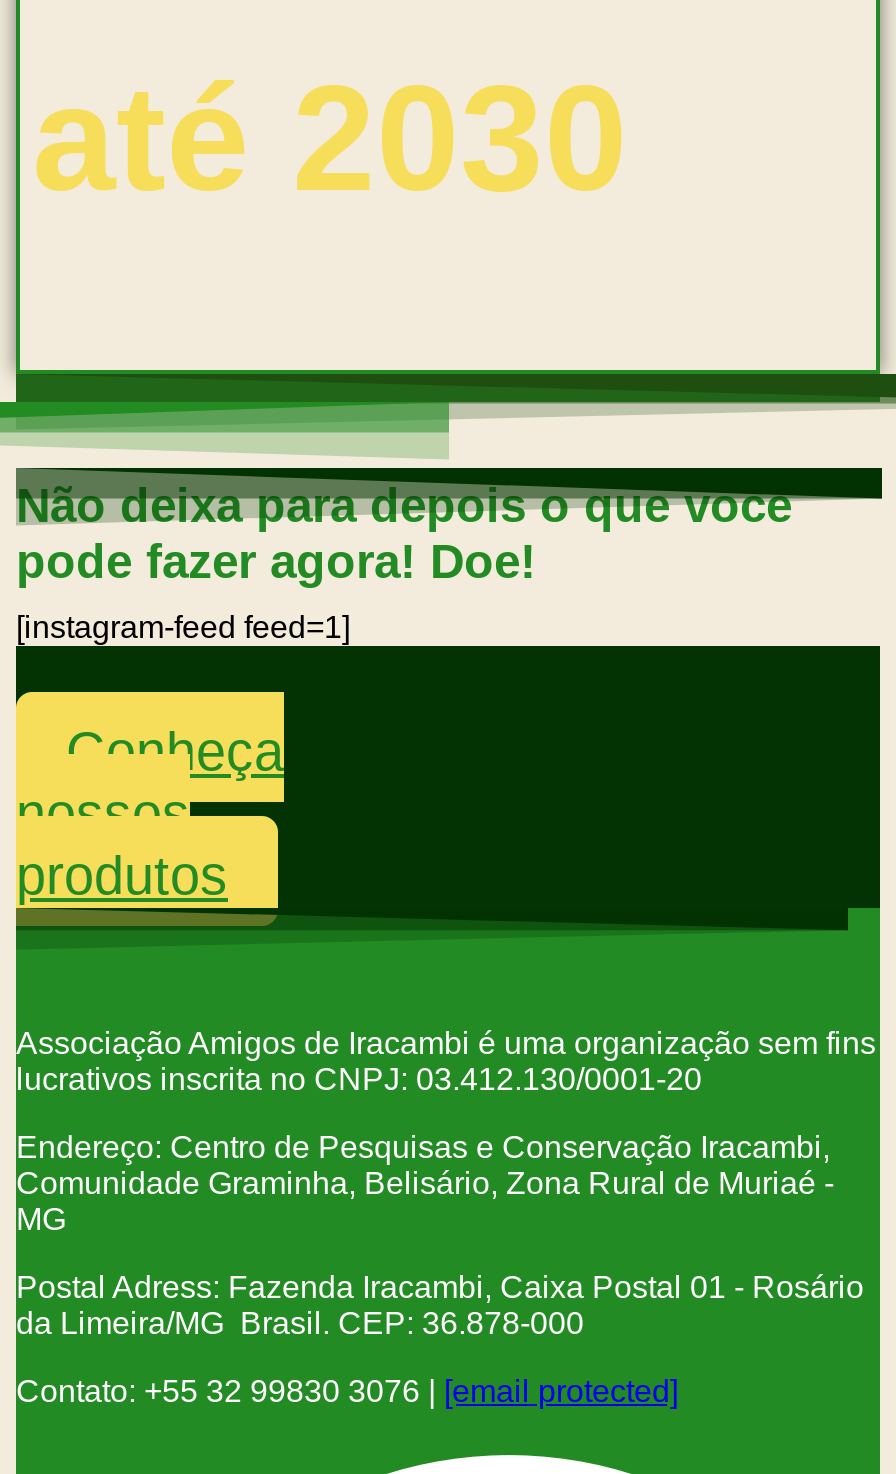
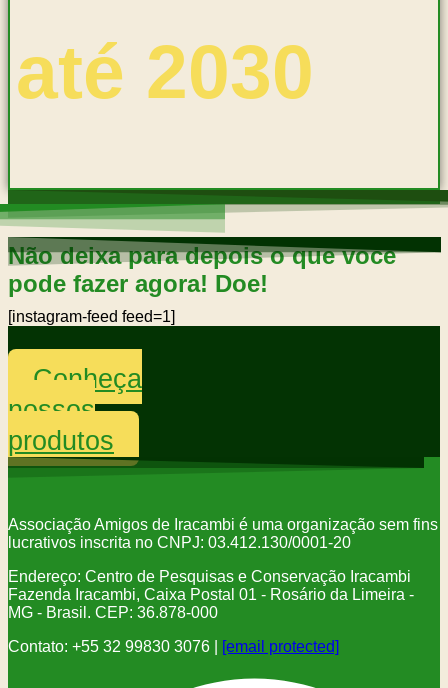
- Endereço: Centro de Pesquisas e Conservação Iracambi,
- Comunidade Graminha, Belisário, Zona Rural de Muriaé -
- MG
- Postal Adress: Fazenda Iracambi, Caixa Postal 01 - Rosário
- da Limeira/MG Brasil. CEP: 36.878-000
+ Endereço: Centro de Pesquisas e Conservação Iracambi
+ Fazenda Iracambi, Caixa Postal 01 - Rosário da Limeira -
+ MG - Brasil. CEP: 36.878-000
